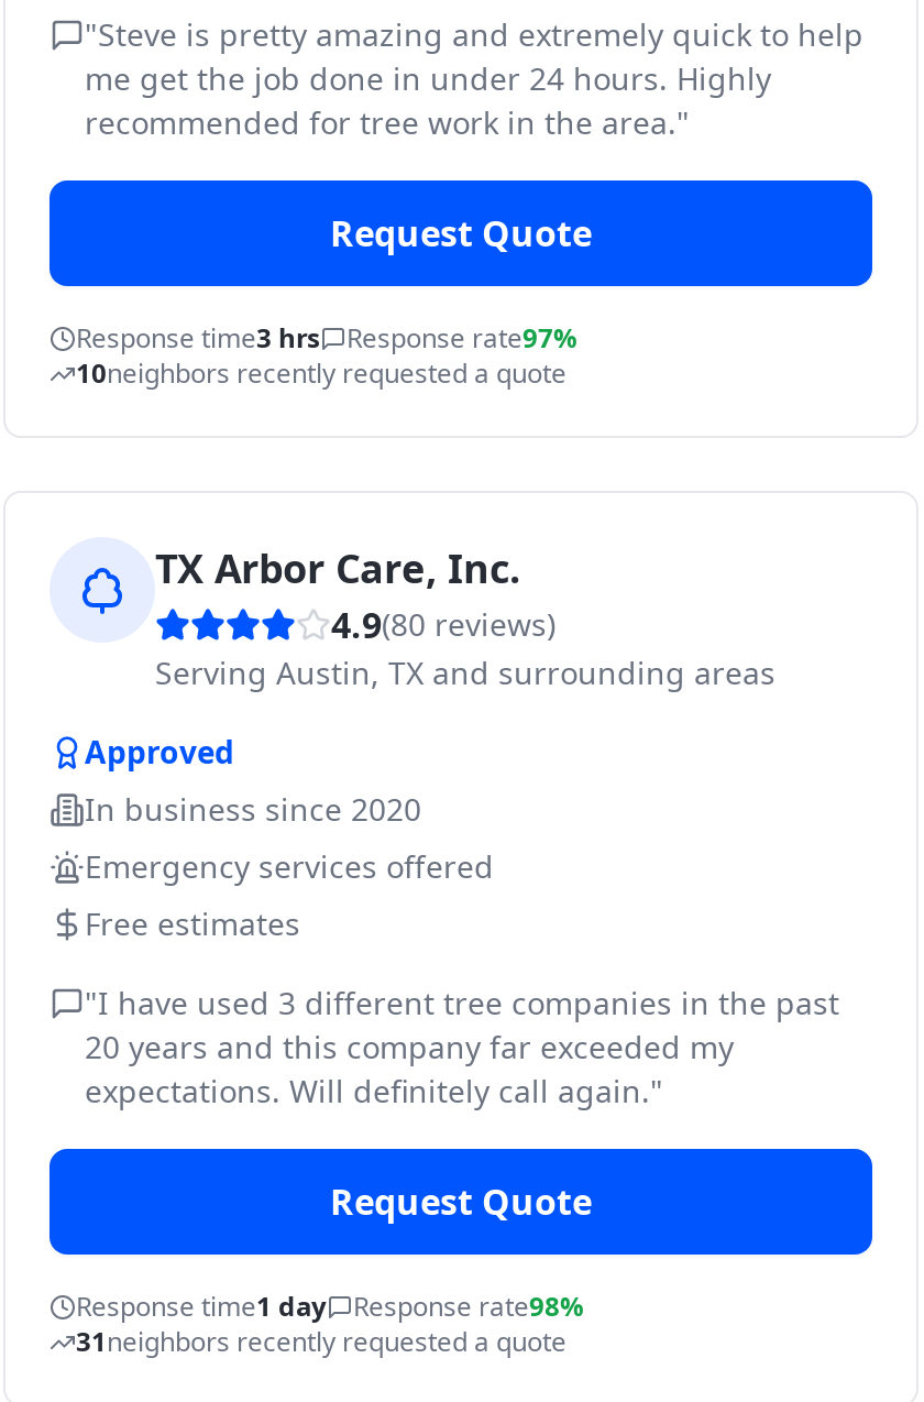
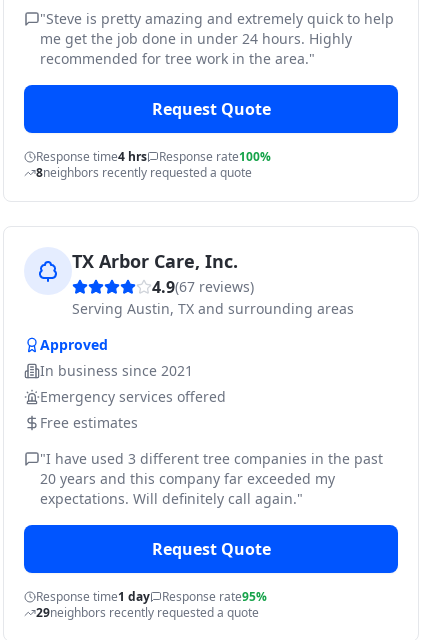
- Response time3 hrs
+ Response time4 hrs

- Response rate97%
+ Response rate100%

- 10neighbors recently requested a quote
+ 8neighbors recently requested a quote

- 4.9(80 reviews)
+ 4.9(67 reviews)

- In business since 2020
+ In business since 2021

- Response rate98%
+ Response rate95%

- 31 neighbors recently requested a quote
+ 29 neighbors recently requested a quote
